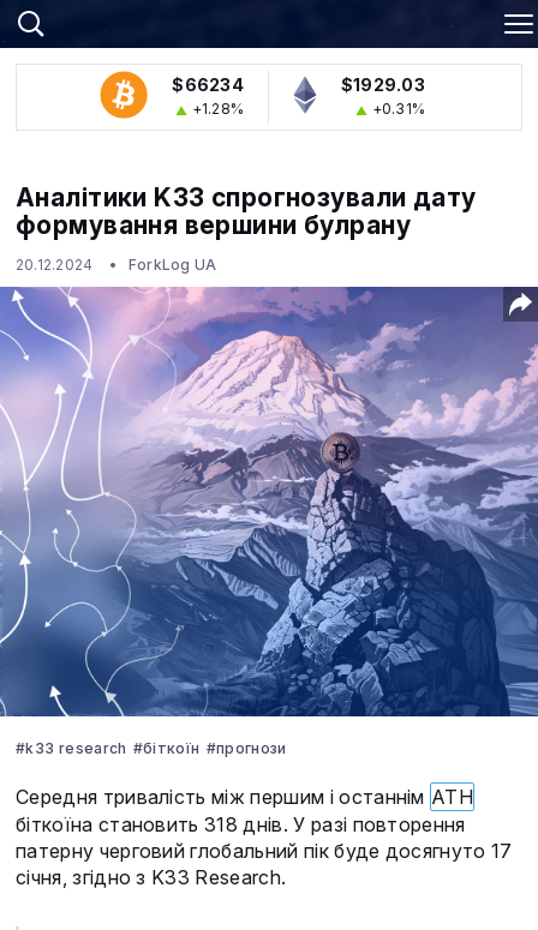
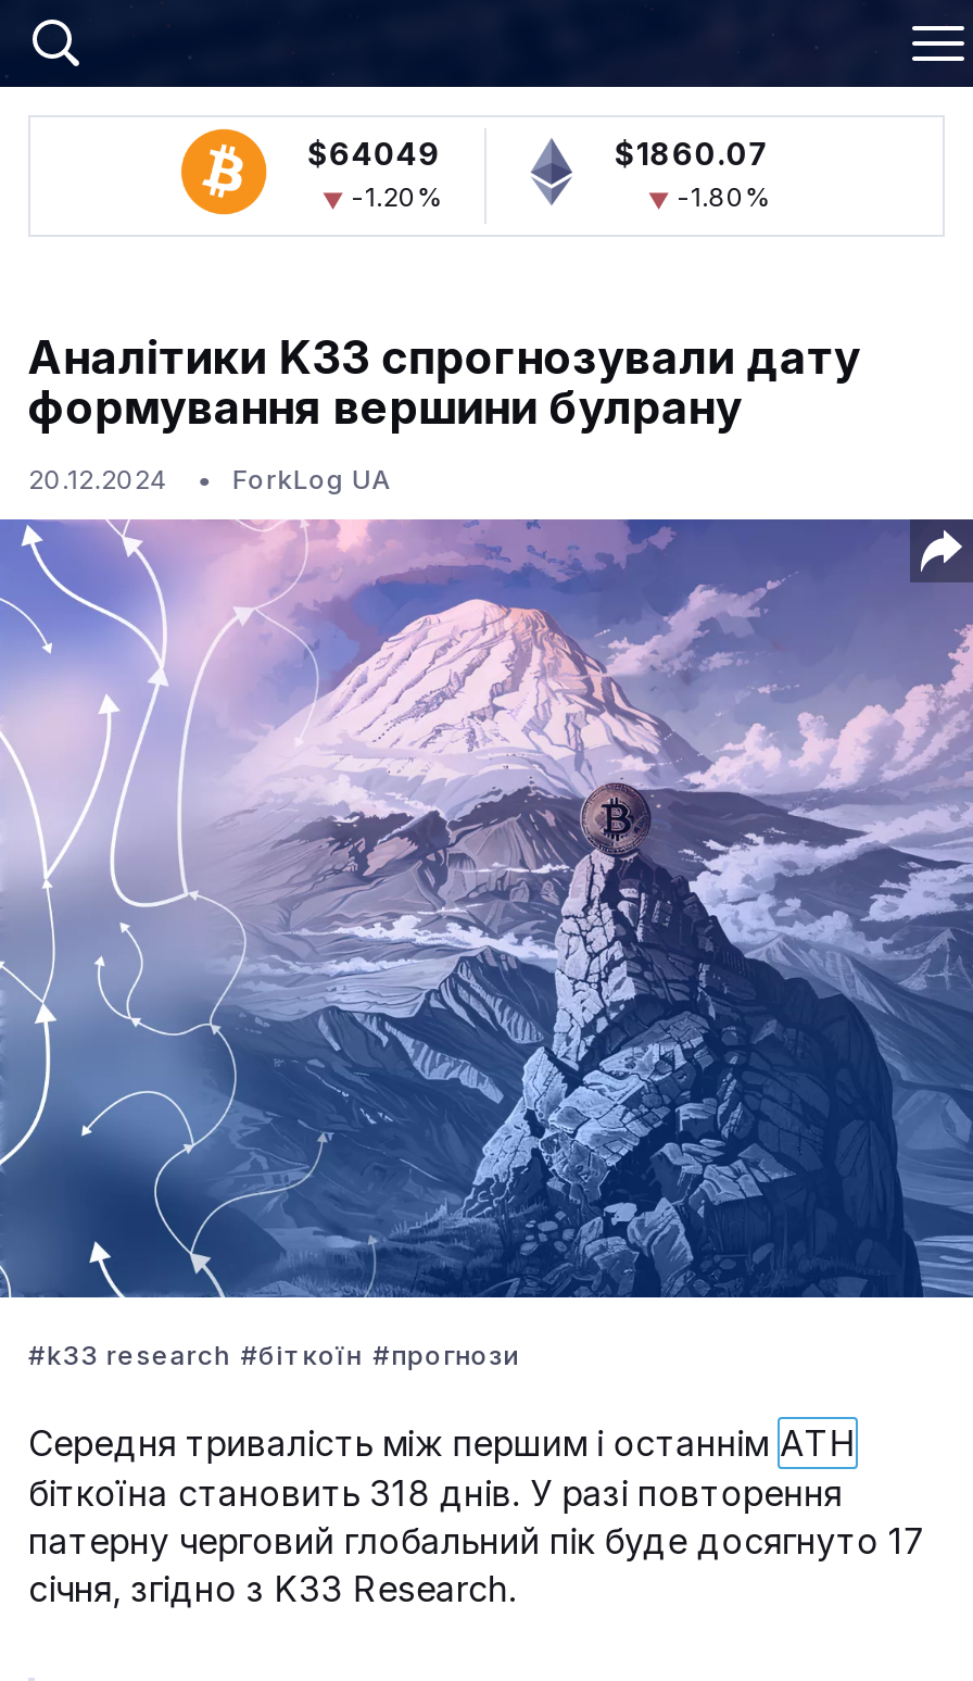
- $66234
+ $64049

- $1929.03
+ $1860.07

- +1.28%
+ -1.20%

- +0.31%
+ -1.80%
